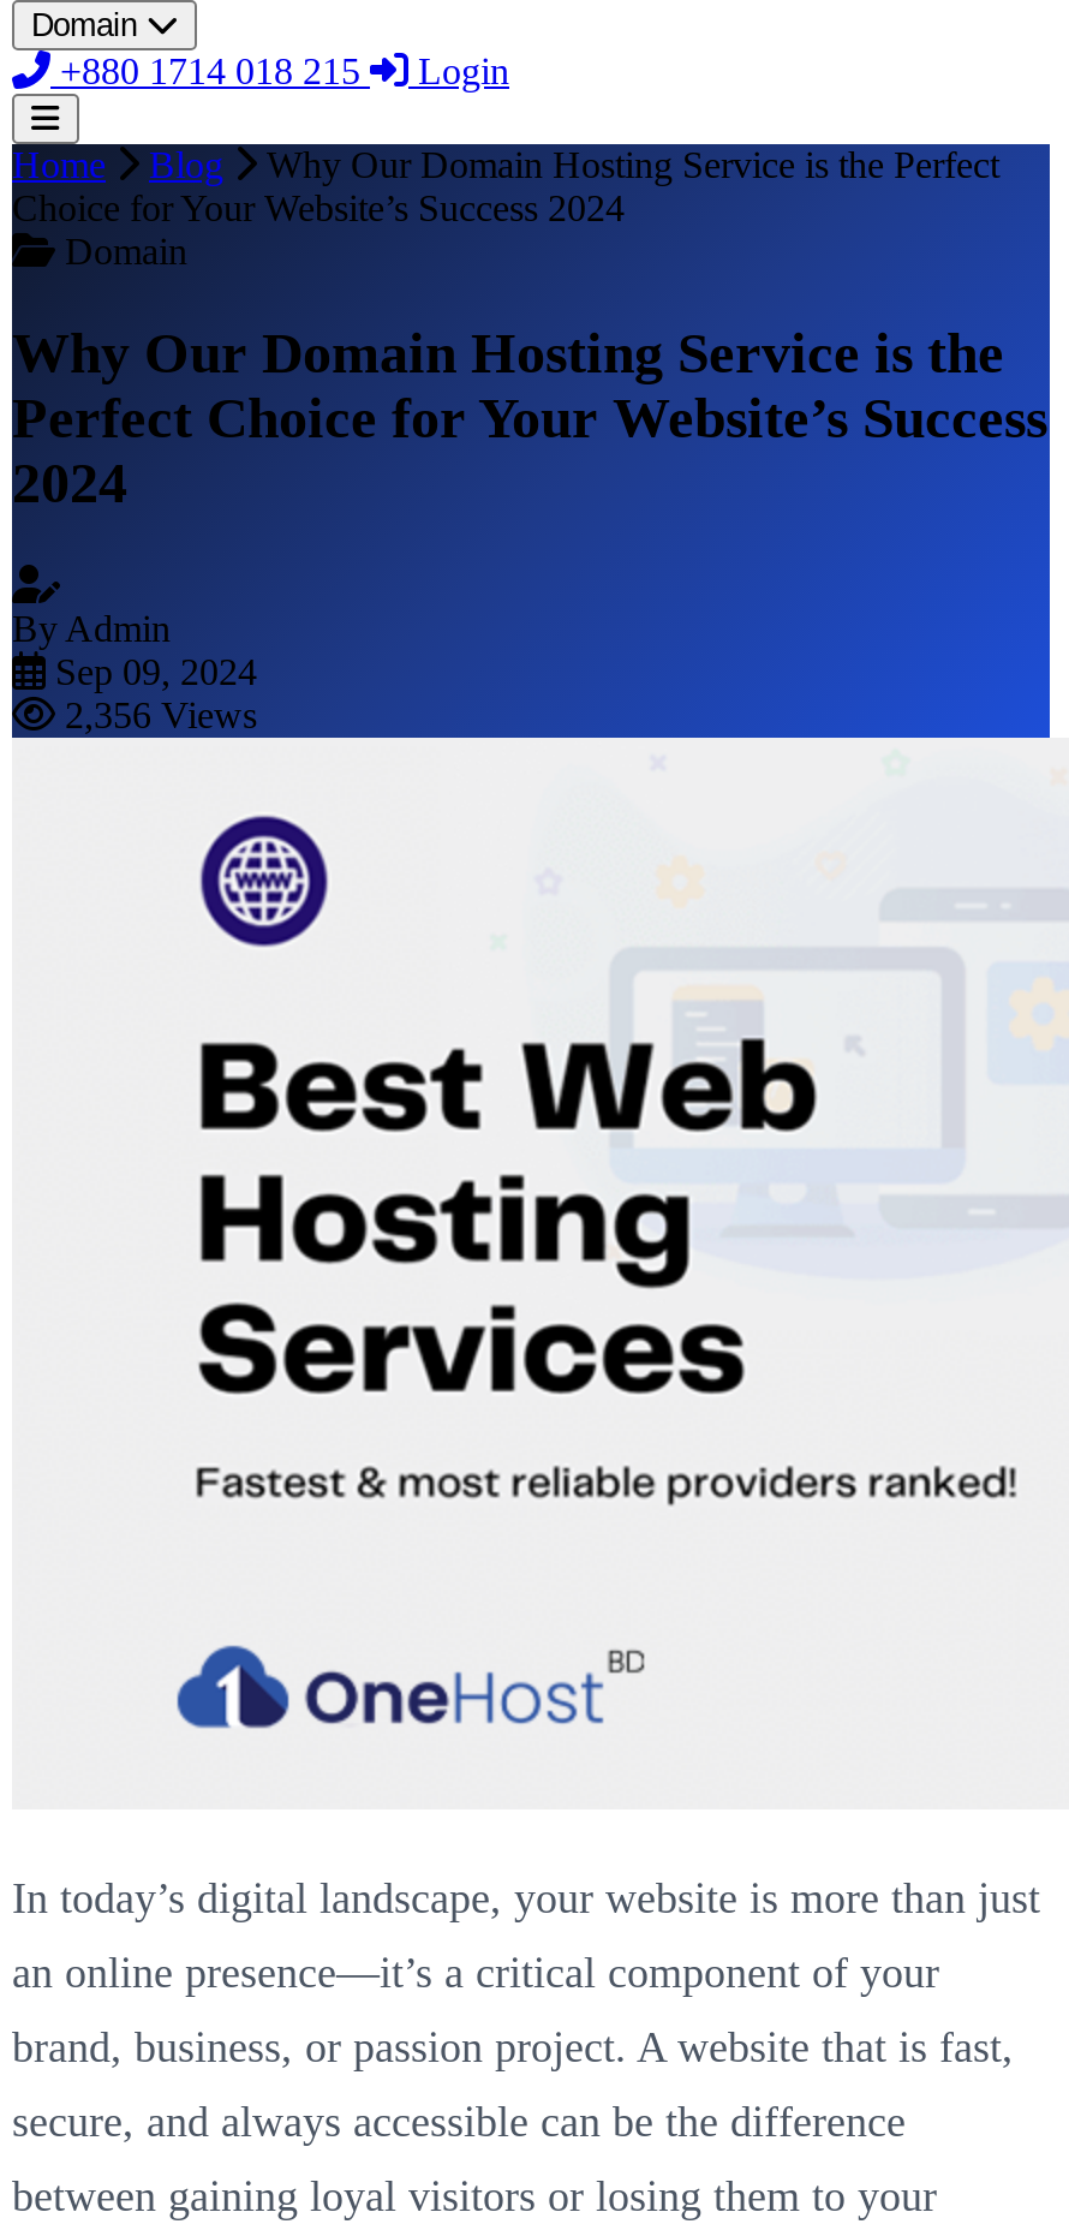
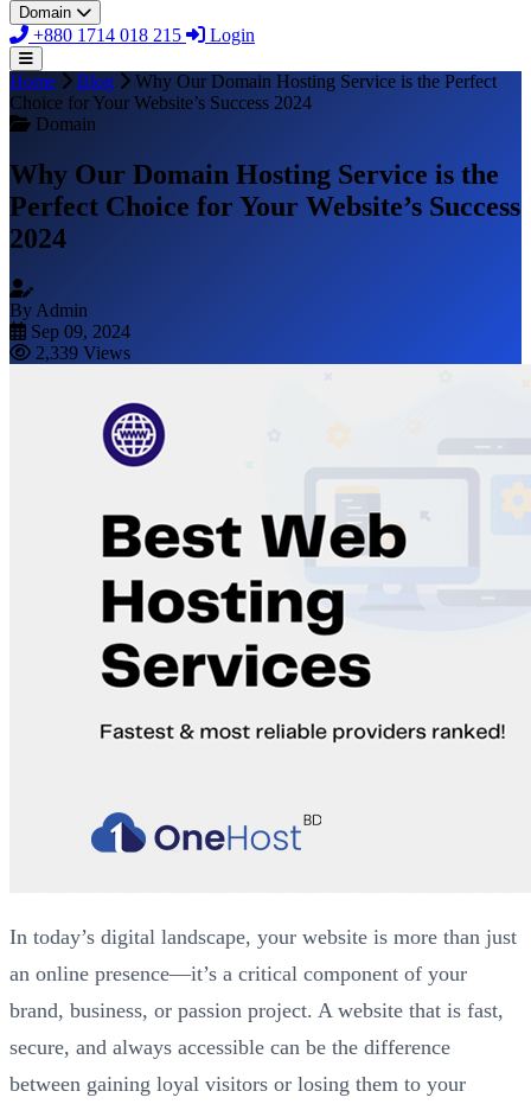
- 2,356 Views
+ 2,339 Views
